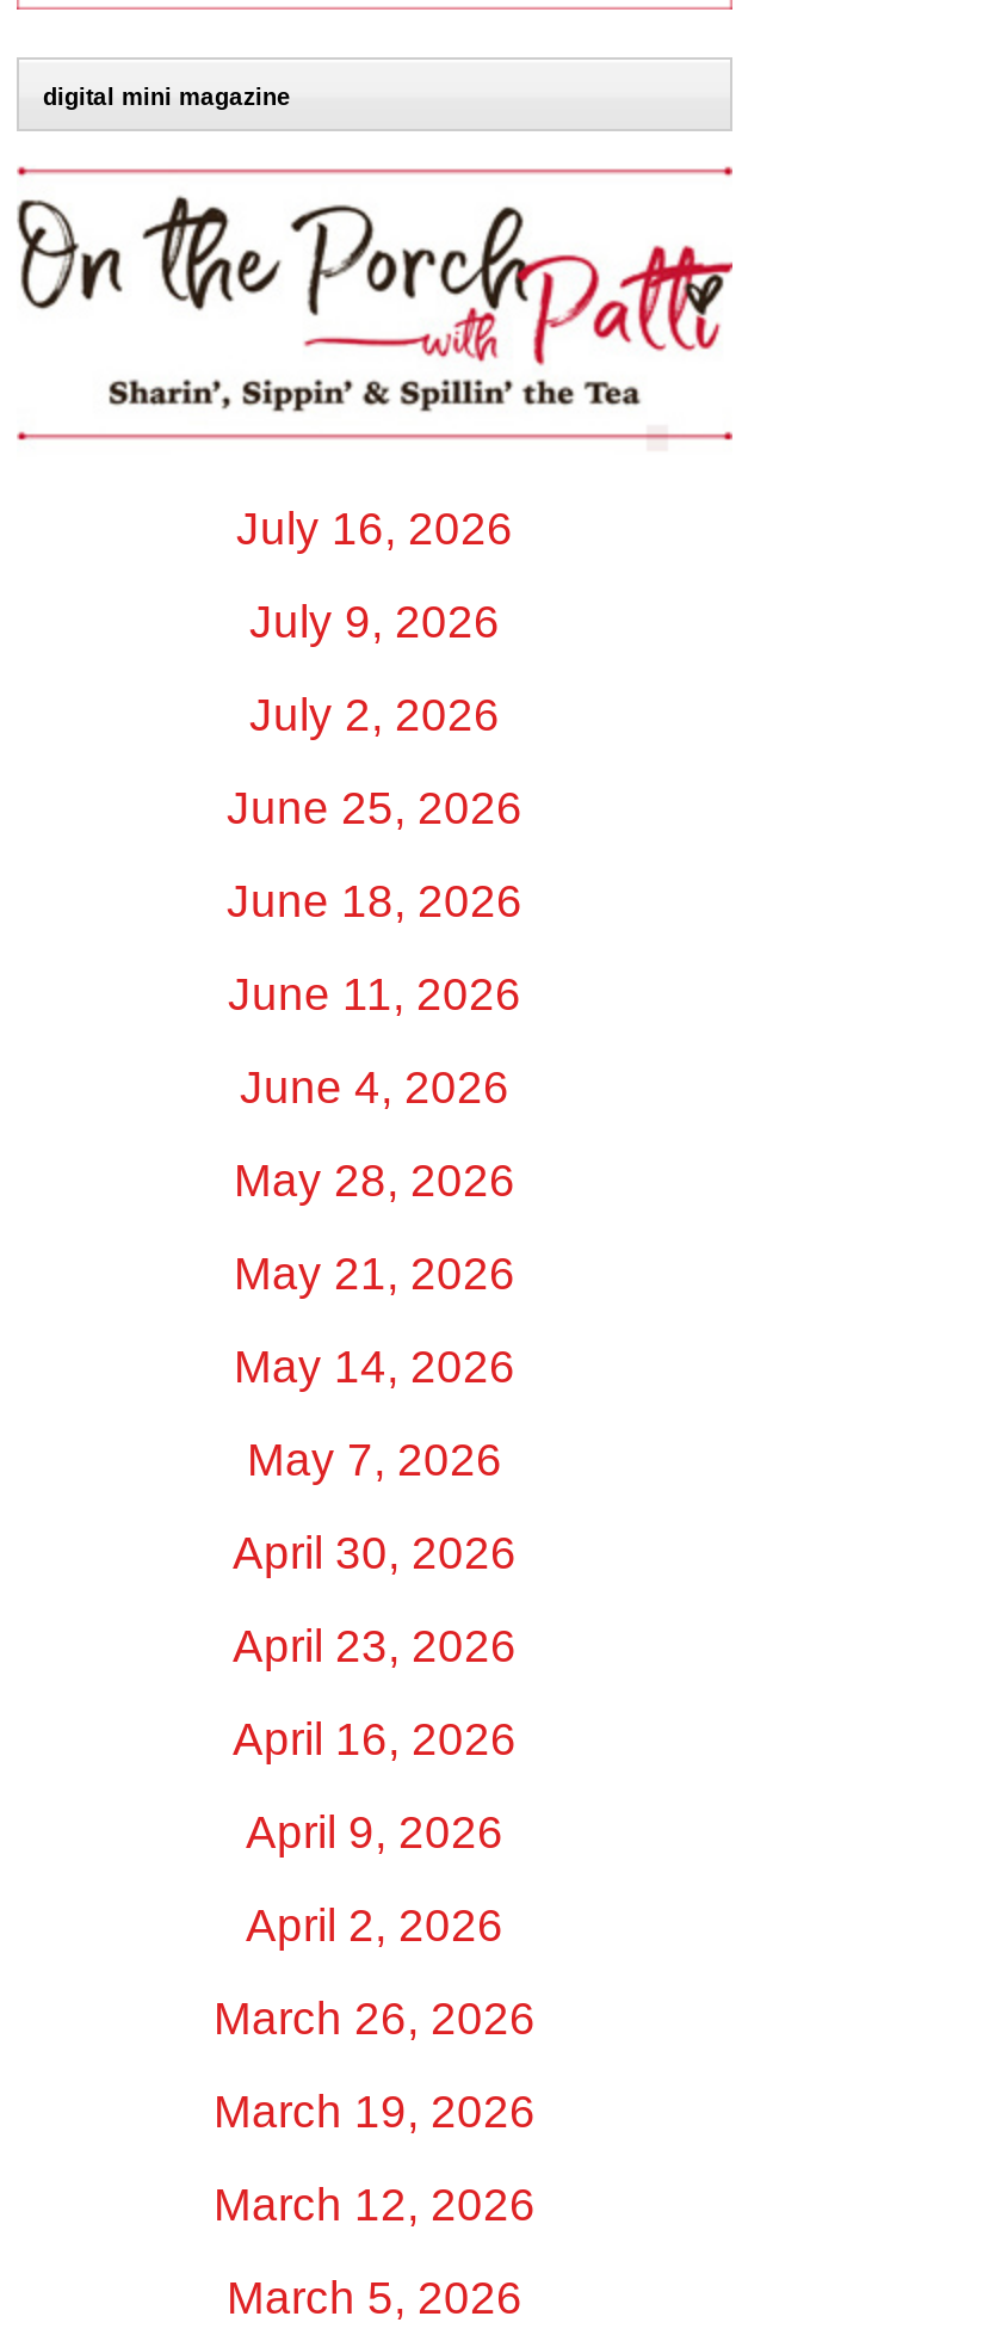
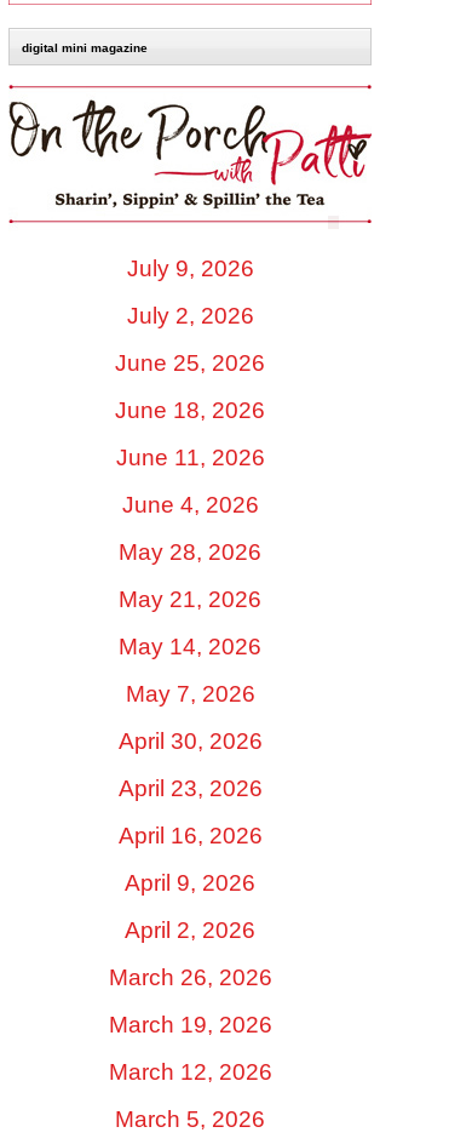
- July 16, 2026
